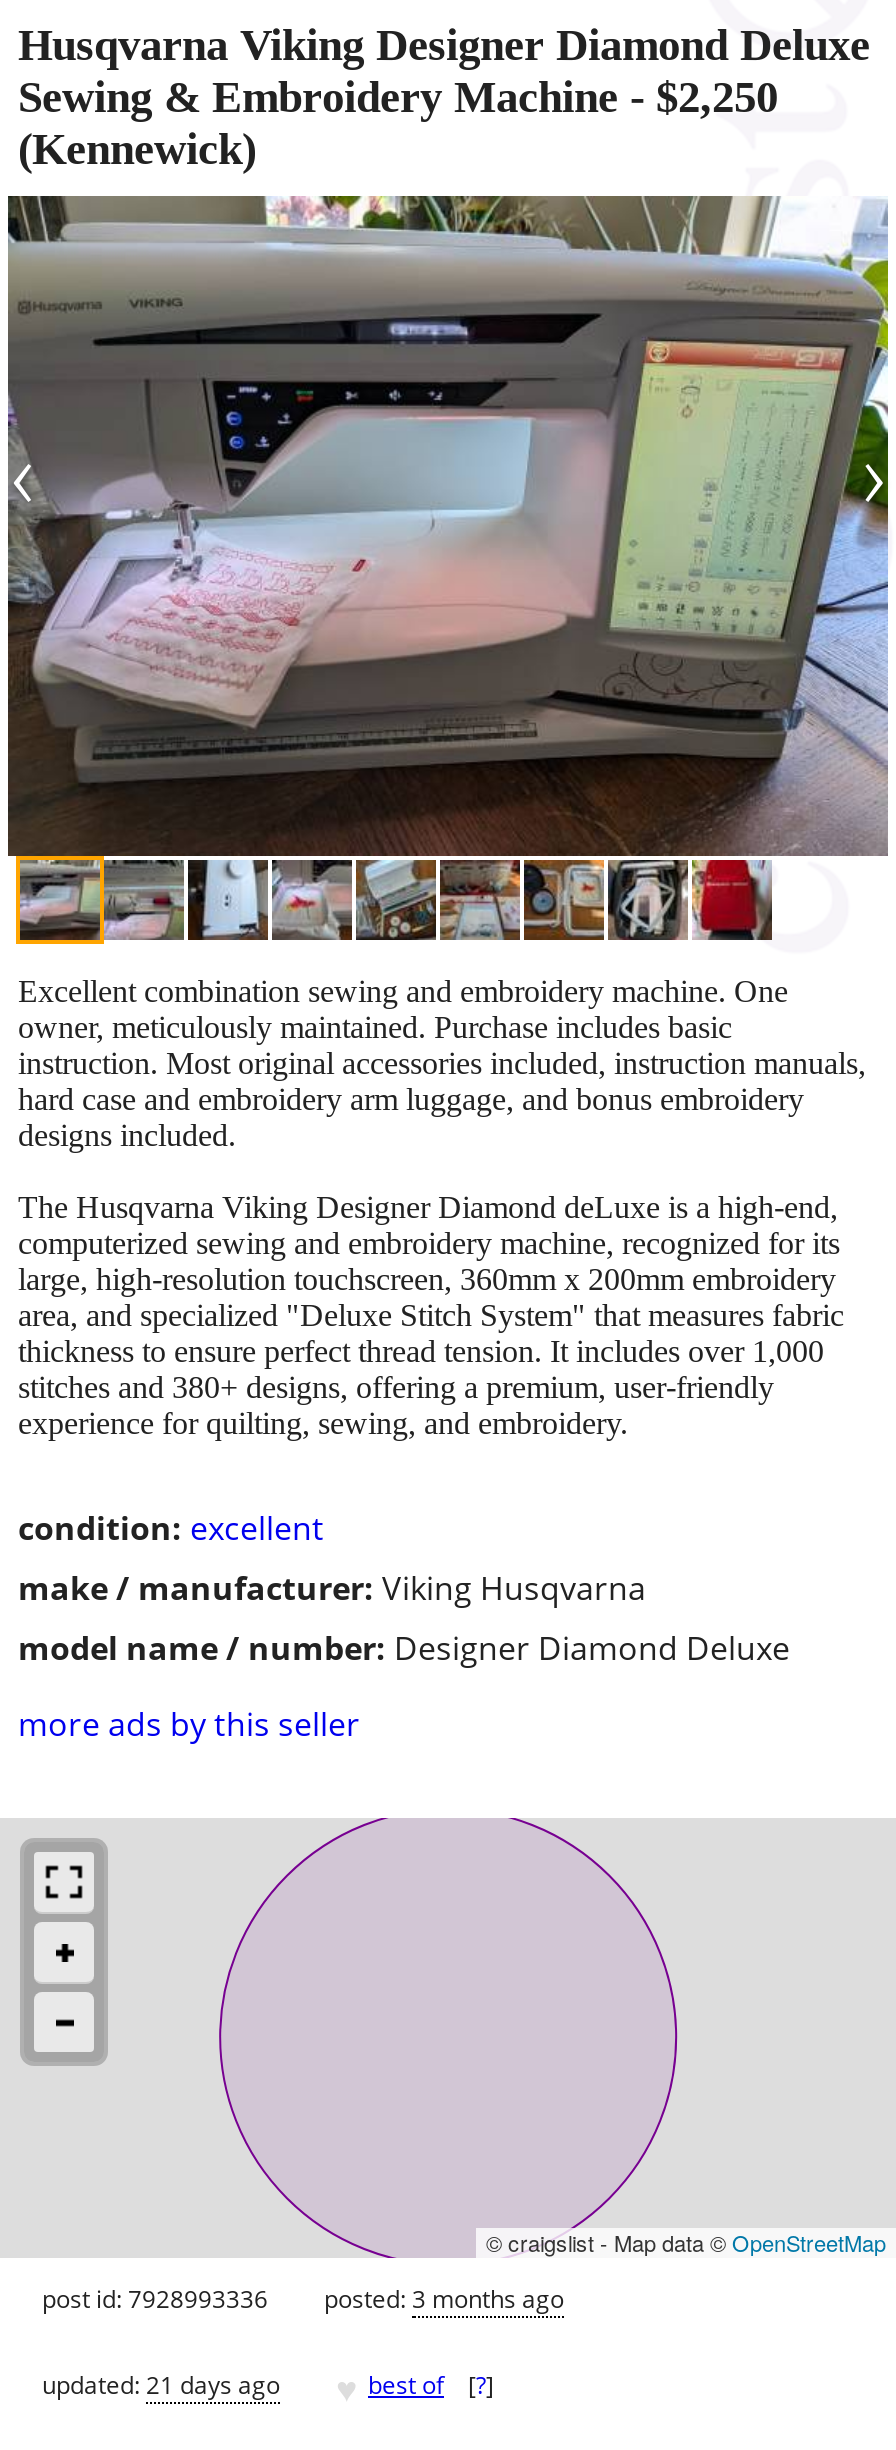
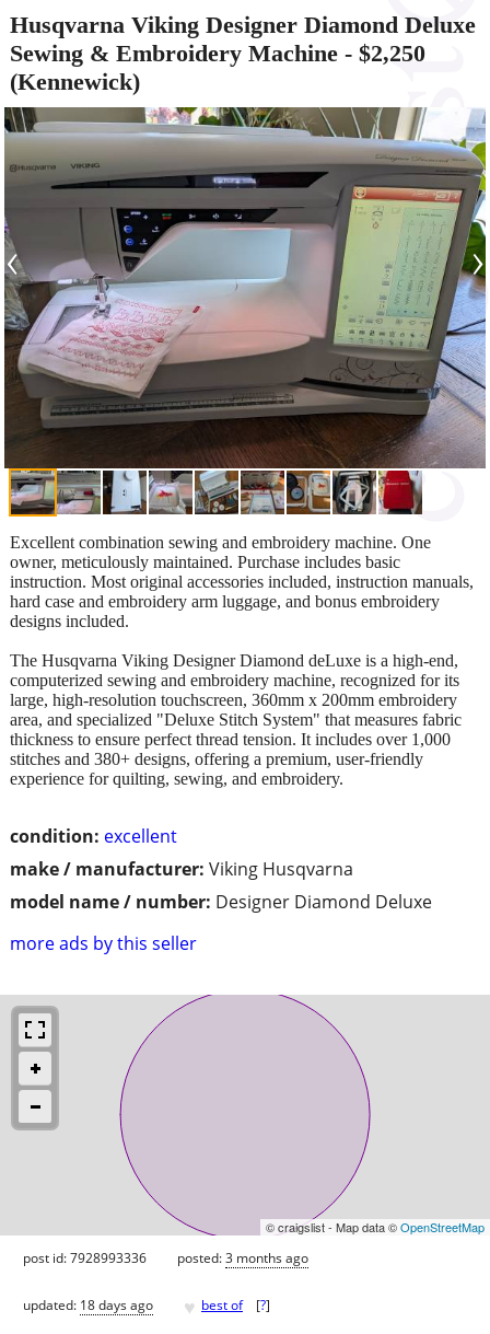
- updated: 21 days ago
+ updated: 18 days ago
